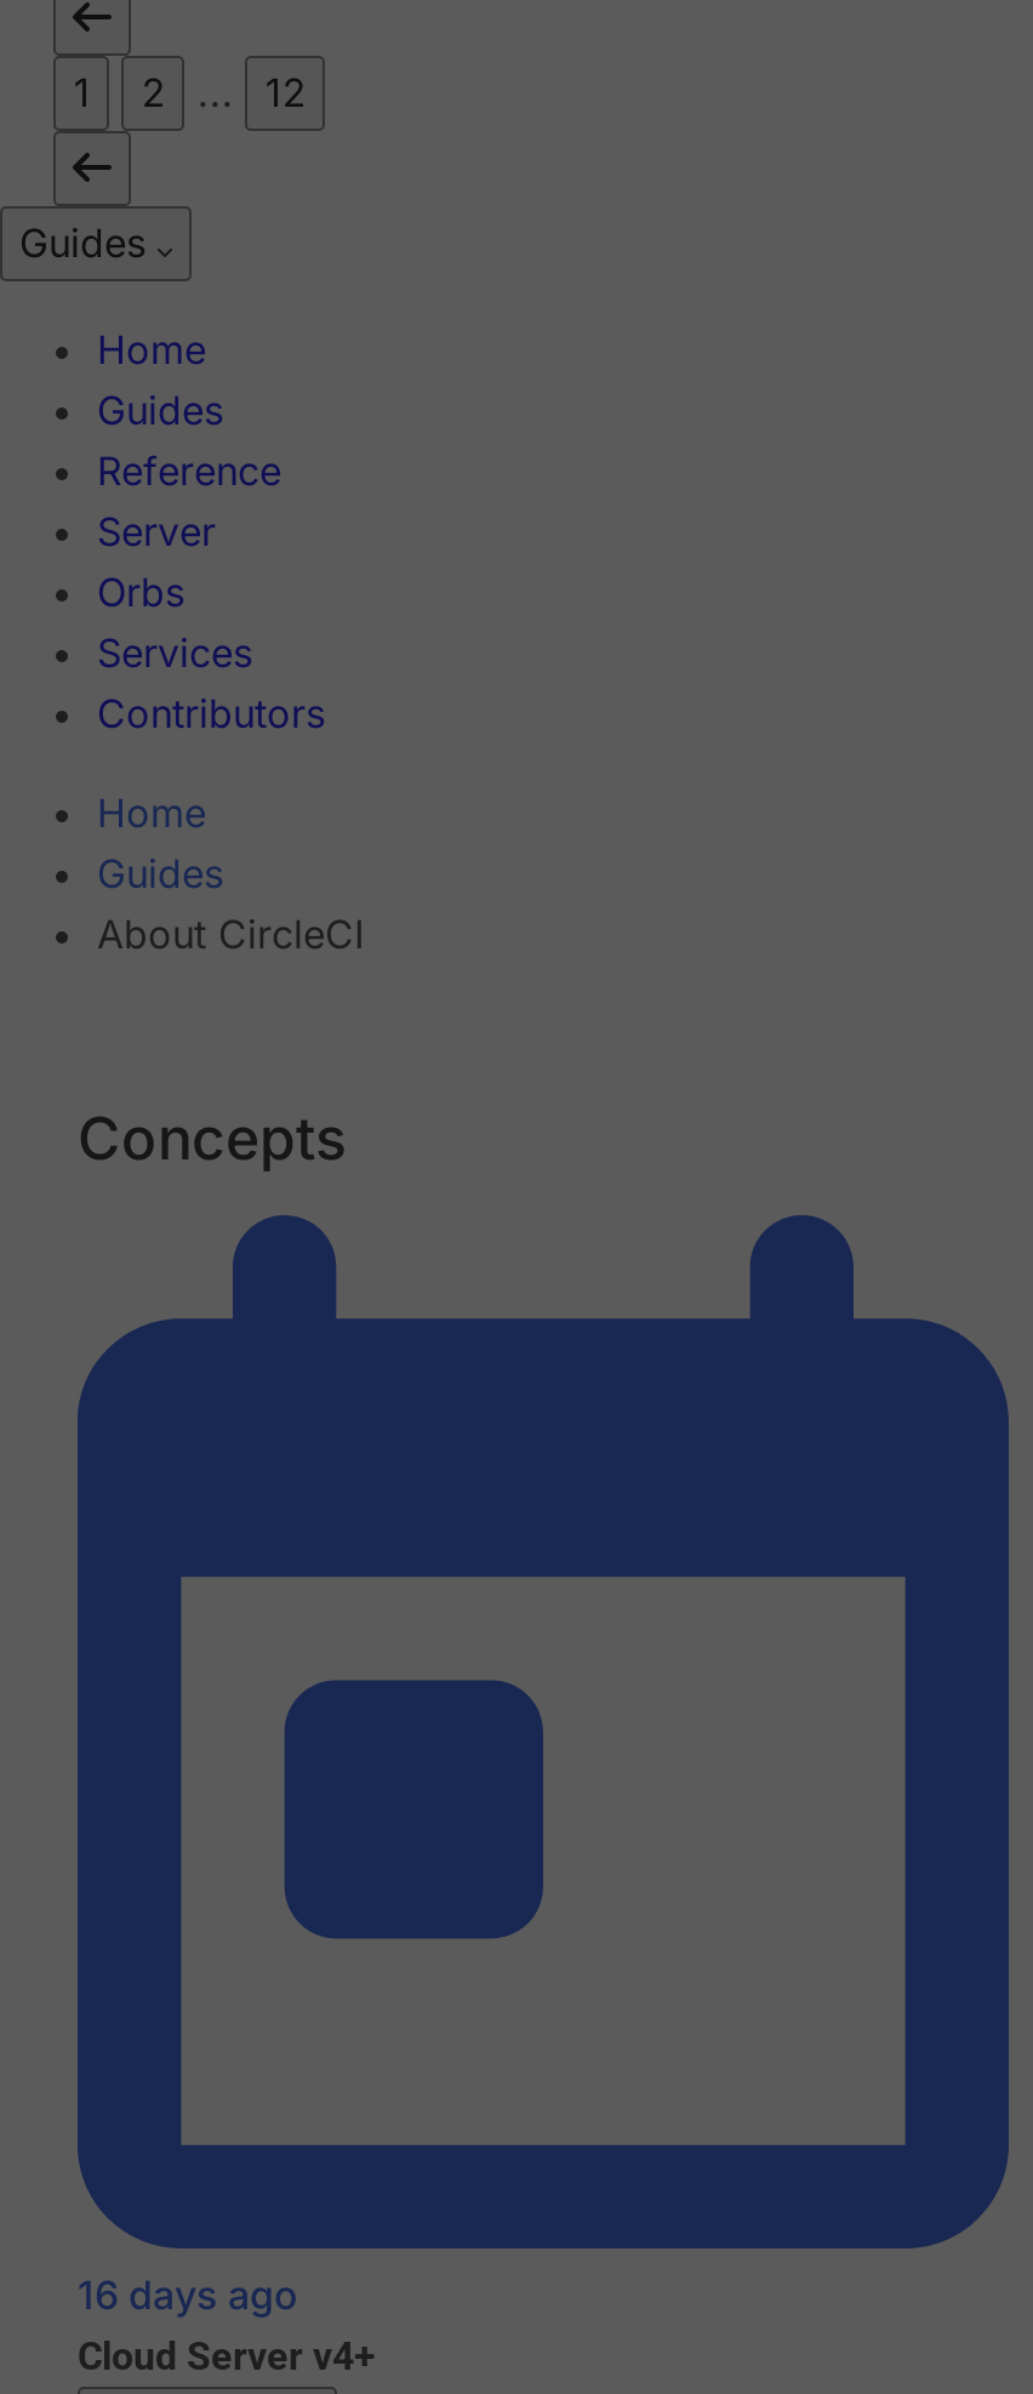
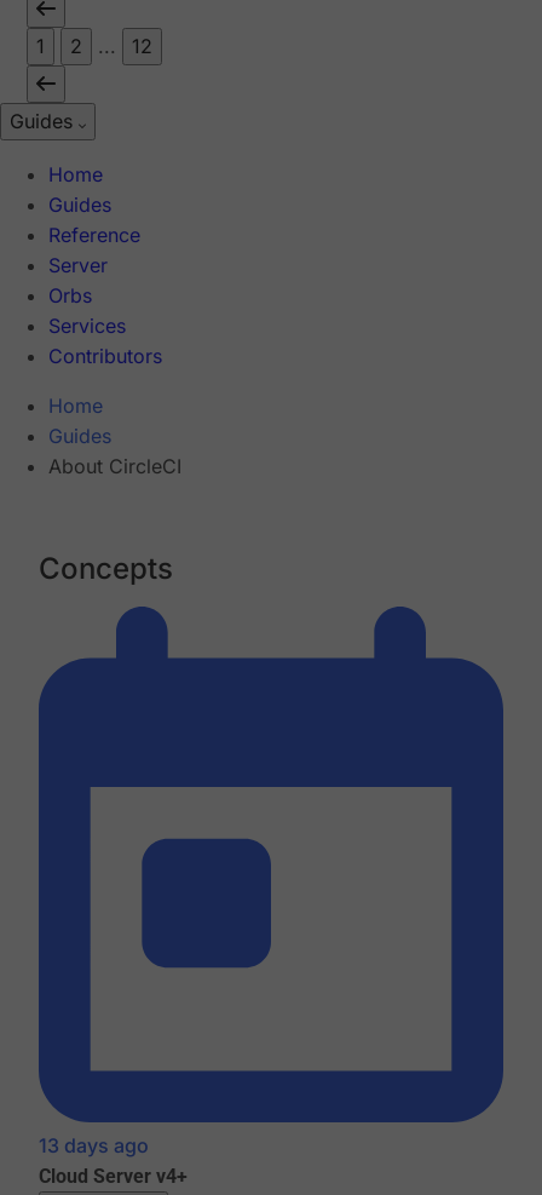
- 16 days ago
+ 13 days ago
